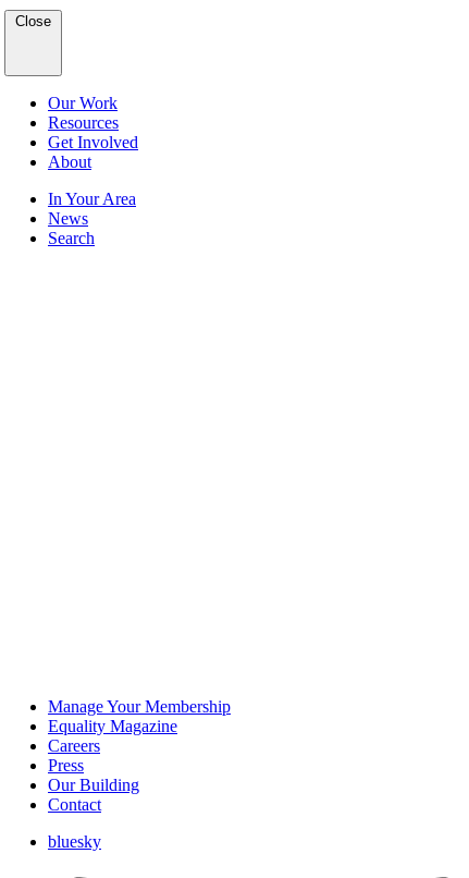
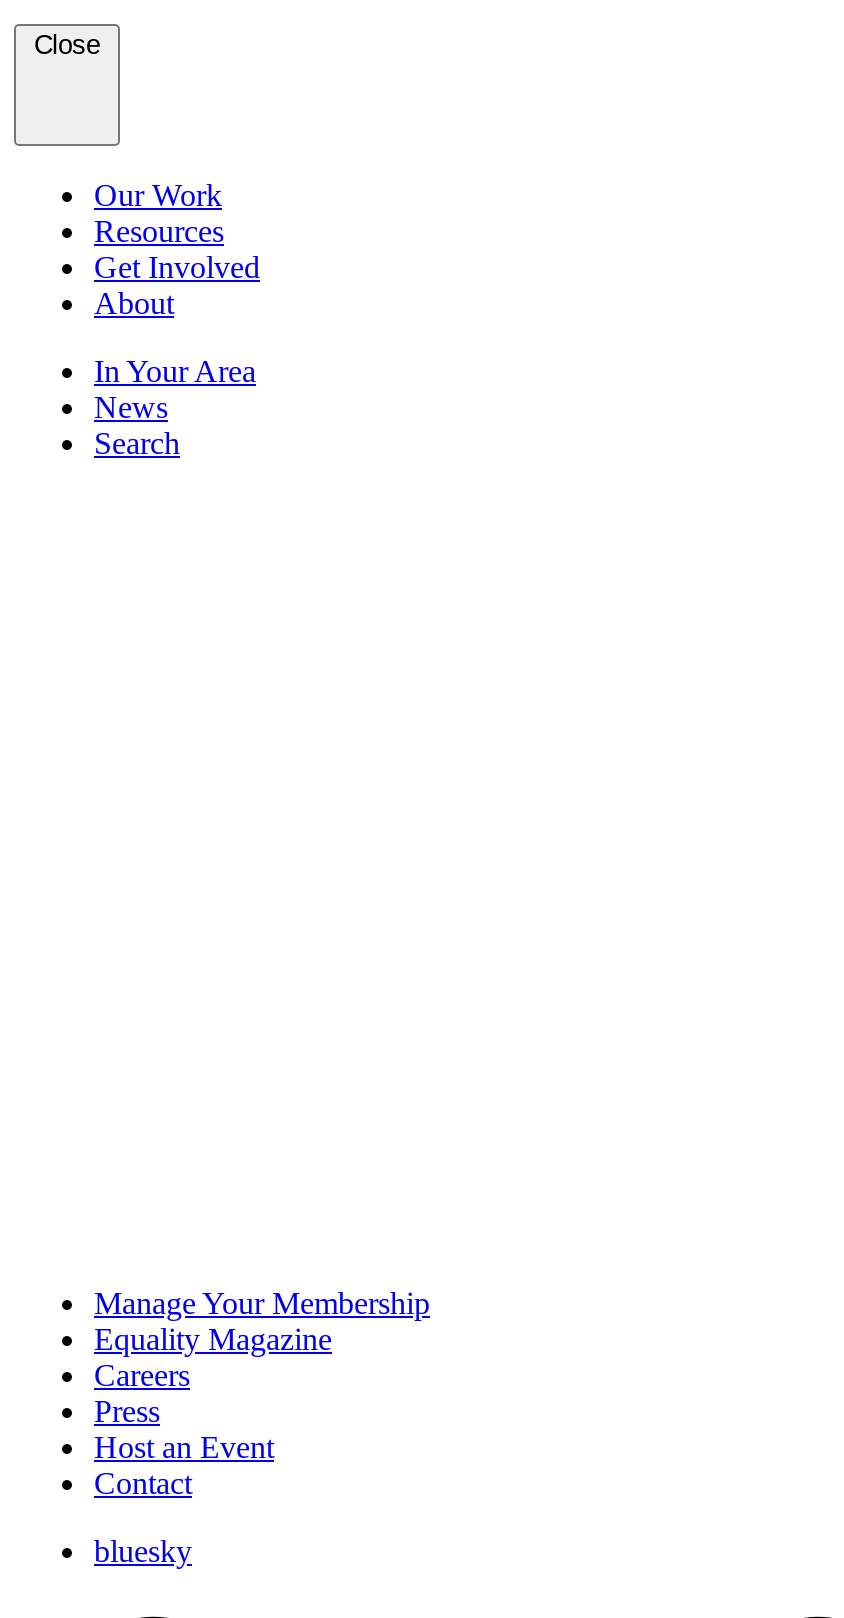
- Our Building
+ Host an Event
